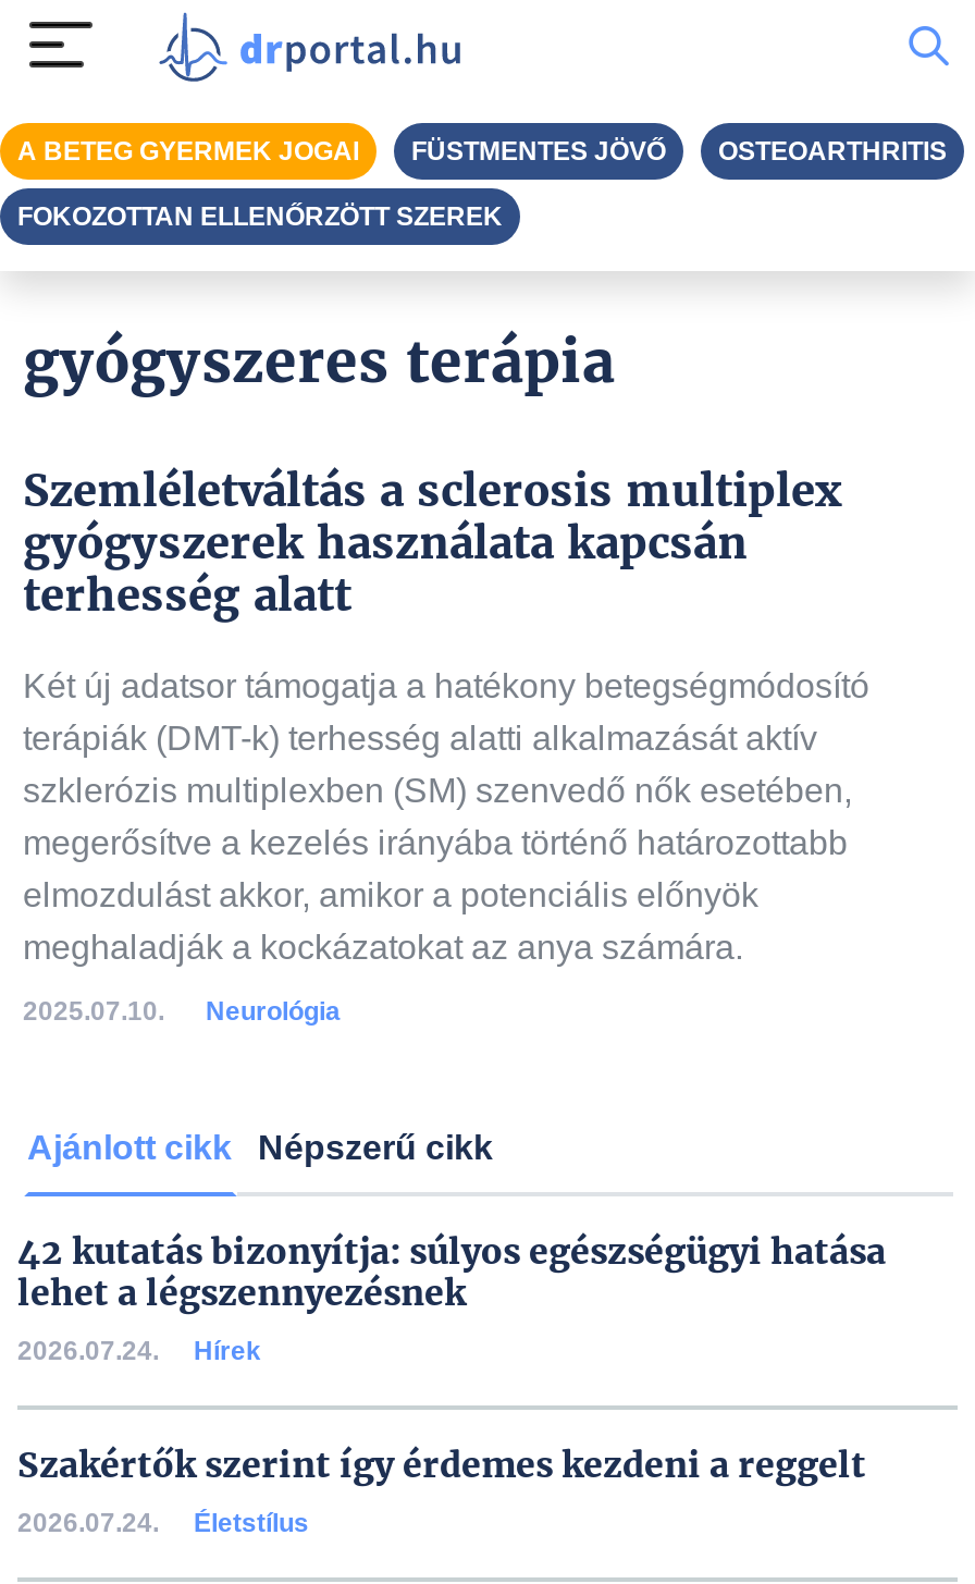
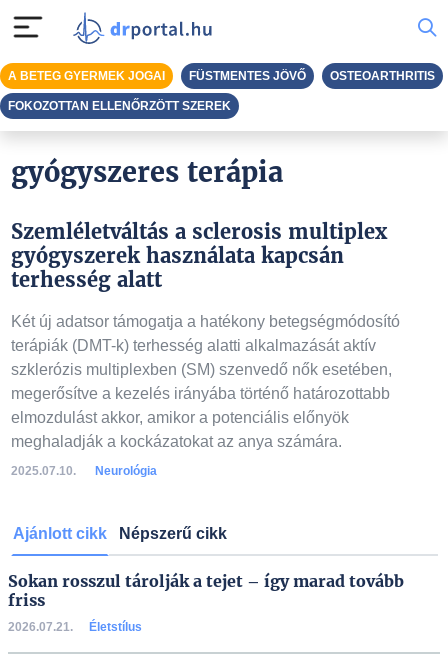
- 42 kutatás bizonyítja: súlyos egészségügyi hatása
- lehet a légszennyezésnek
- 2026.07.24.
- Hírek
- Szakértők szerint így érdemes kezdeni a reggelt
- 2026.07.24.
+ Sokan rosszul tárolják a tejet – így marad tovább
+ friss
+ 2026.07.21.
